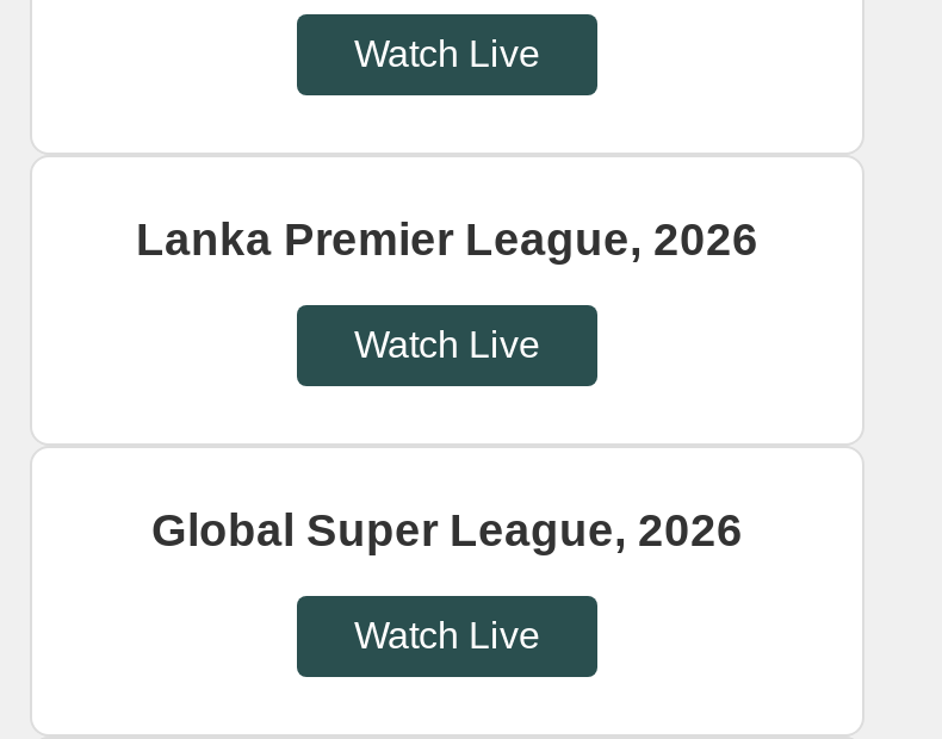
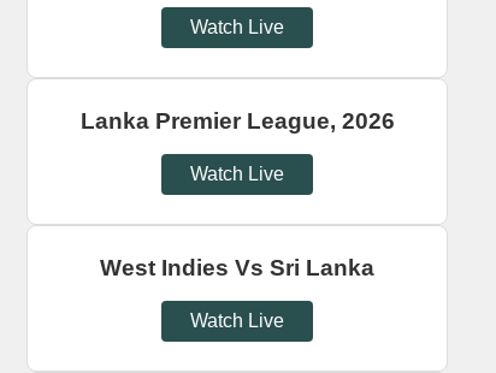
- Global Super League, 2026
+ West Indies Vs Sri Lanka
